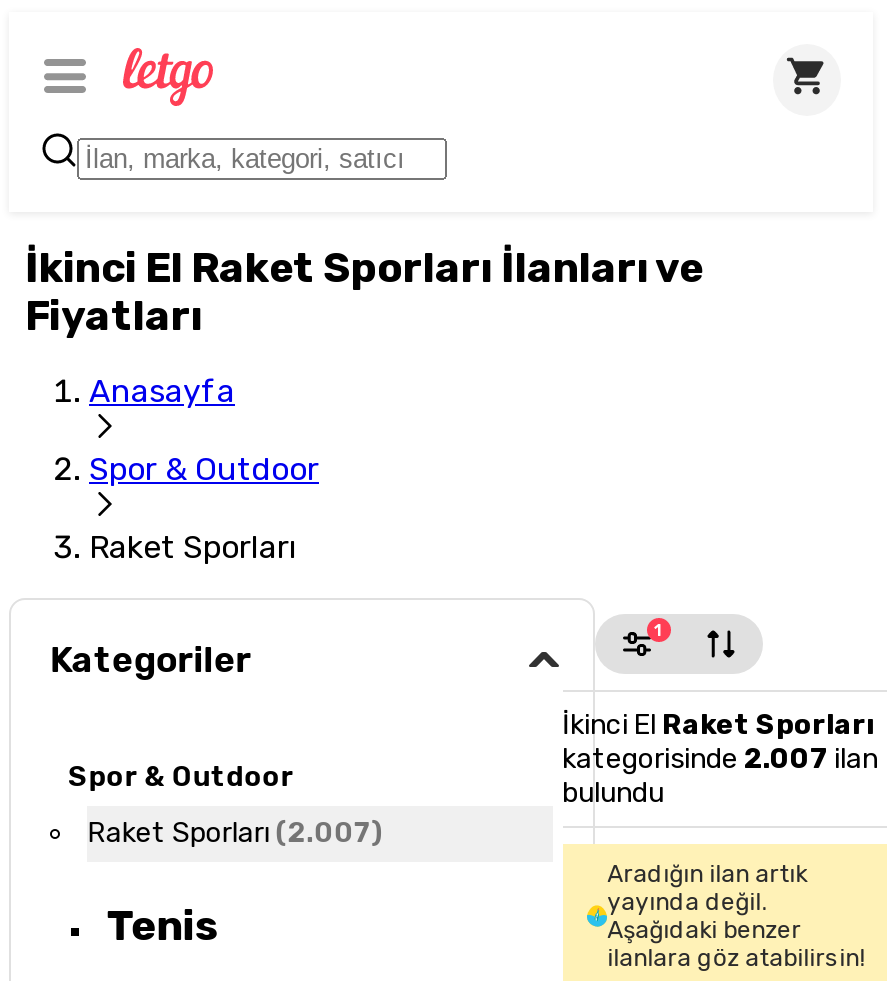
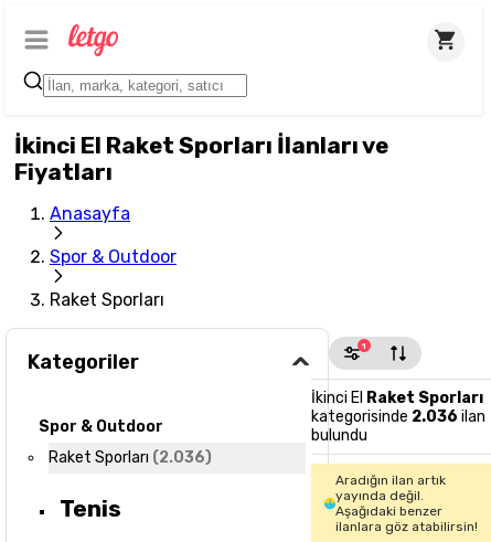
- kategorisinde 2.007 ilan
+ kategorisinde 2.036 ilan

- Raket Sporları (2.007)
+ Raket Sporları (2.036)
